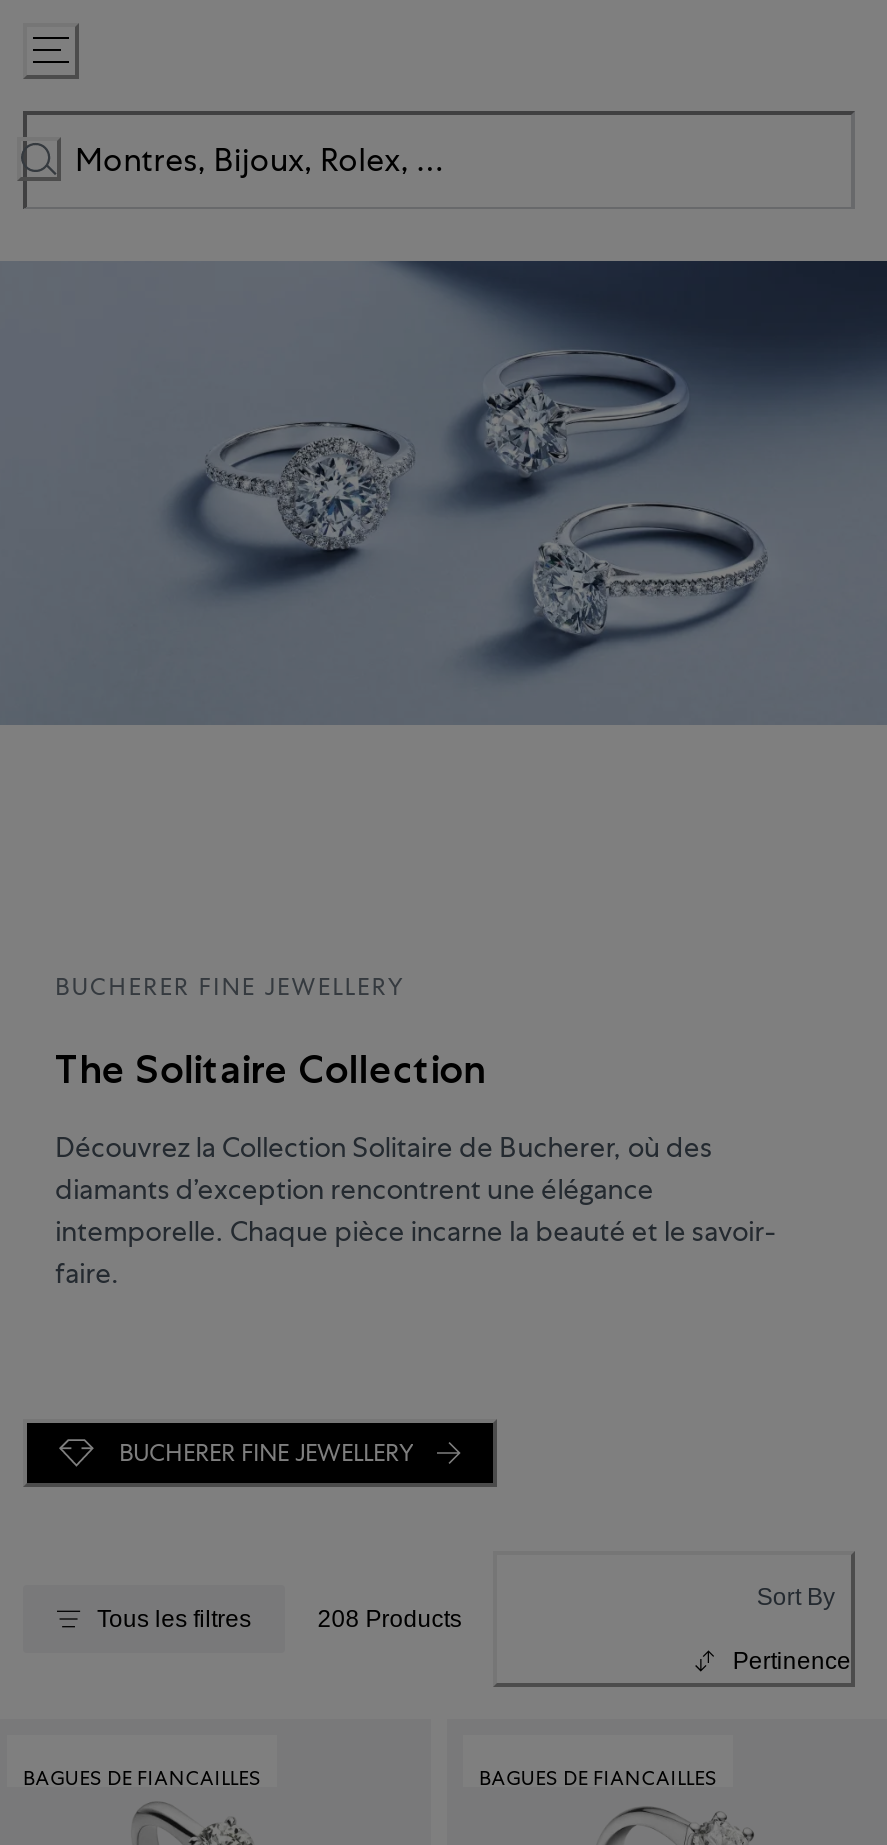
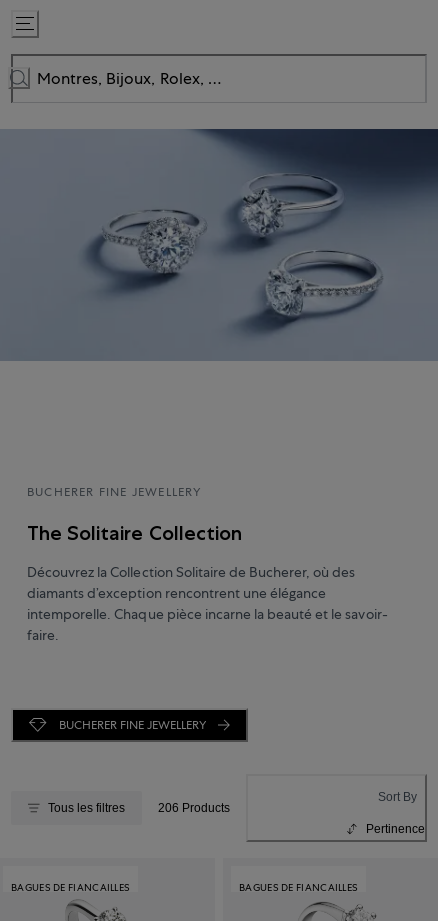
- 208 Products
+ 206 Products
